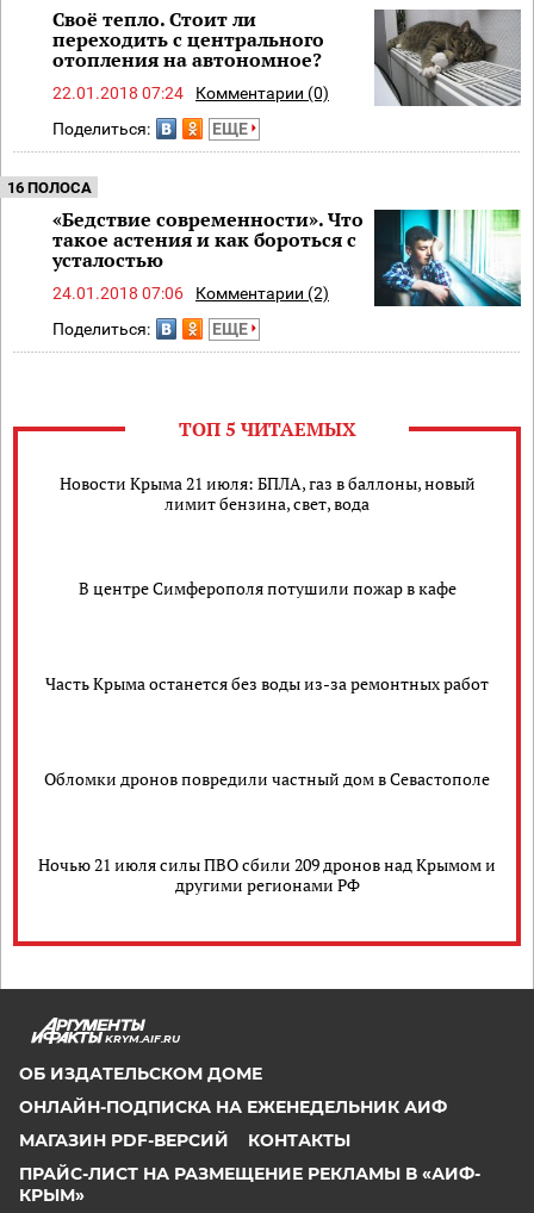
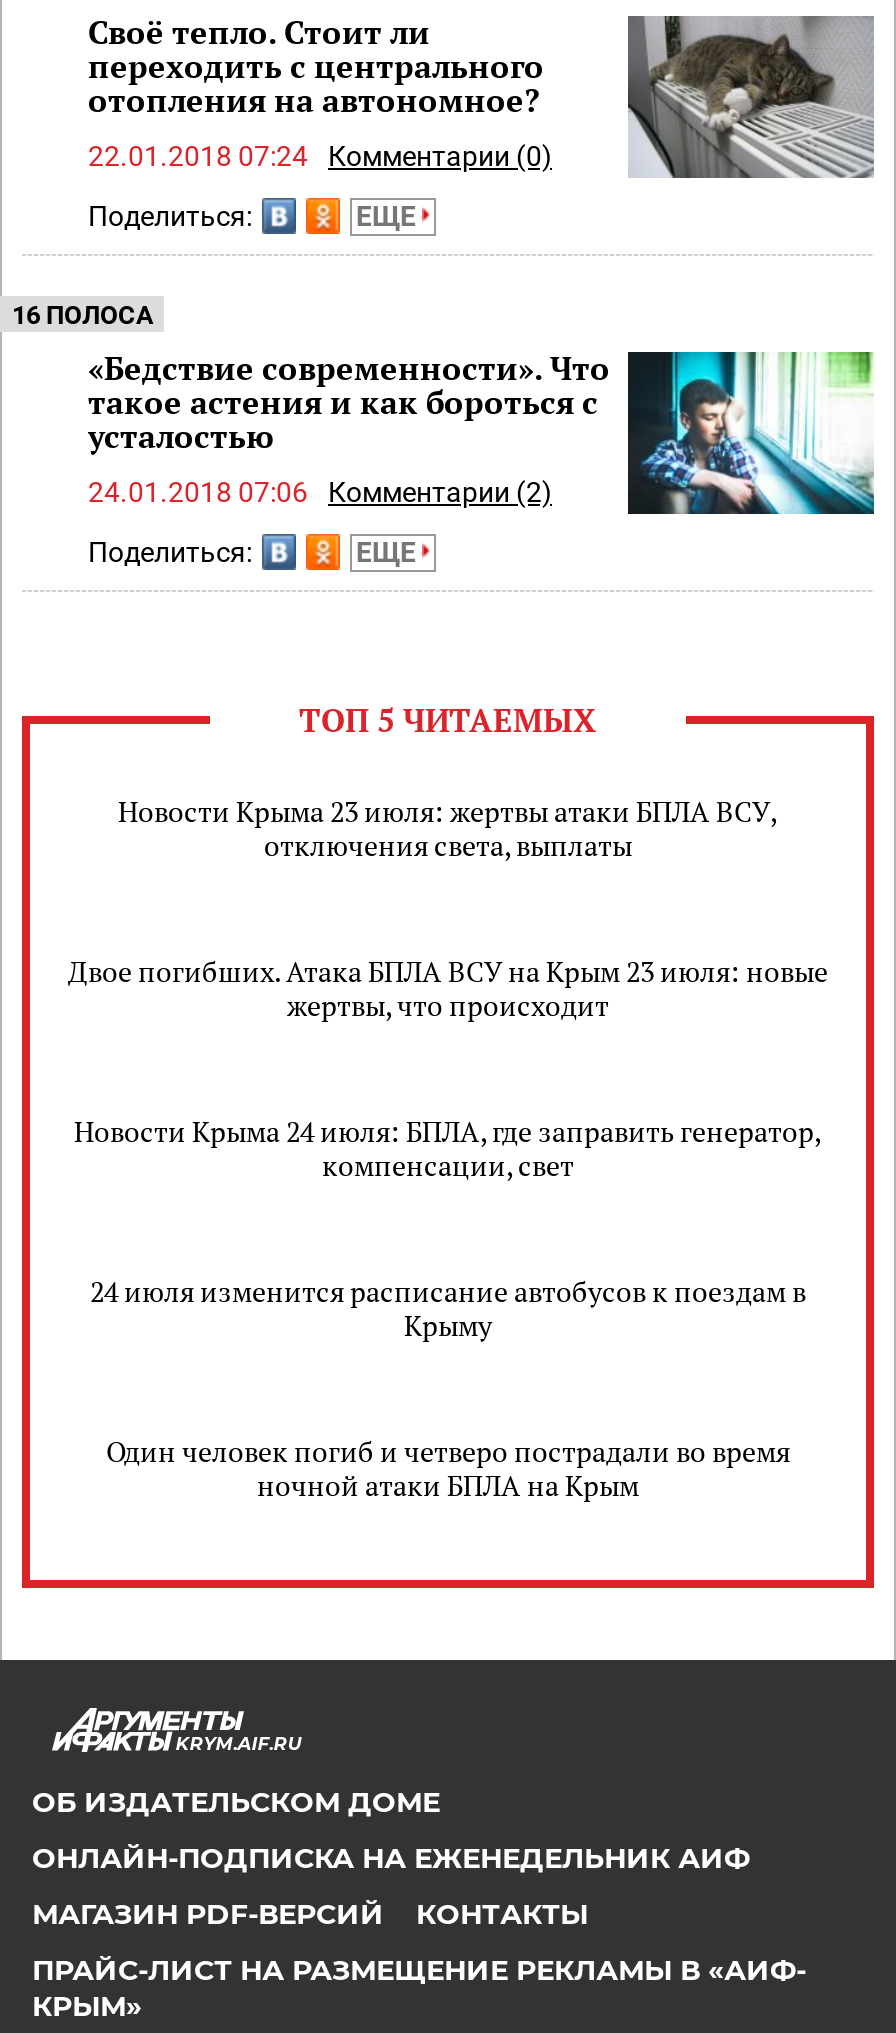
- Новости Крыма 21 июля: БПЛА, газ в баллоны, новый
- лимит бензина, свет, вода
+ Новости Крыма 23 июля: жертвы атаки БПЛА ВСУ,
+ отключения света, выплаты

- В центре Симферополя потушили пожар в кафе
+ Двое погибших. Атака БПЛА ВСУ на Крым 23 июля: новые
+ жертвы, что происходит

- Часть Крыма останется без воды из-за ремонтных работ
+ Новости Крыма 24 июля: БПЛА, где заправить генератор,
+ компенсации, свет

- Обломки дронов повредили частный дом в Севастополе
+ 24 июля изменится расписание автобусов к поездам в
+ Крыму

- Ночью 21 июля силы ПВО сбили 209 дронов над Крымом и
- другими регионами РФ
+ Один человек погиб и четверо пострадали во время
+ ночной атаки БПЛА на Крым
